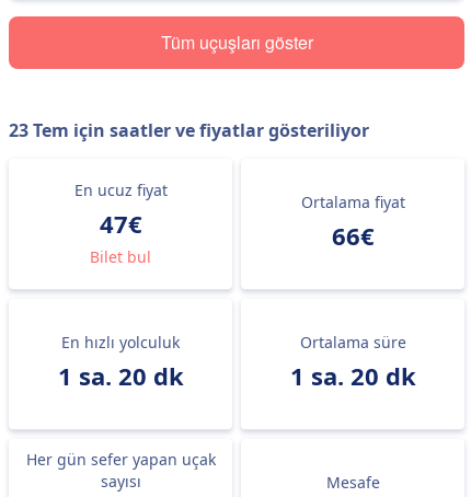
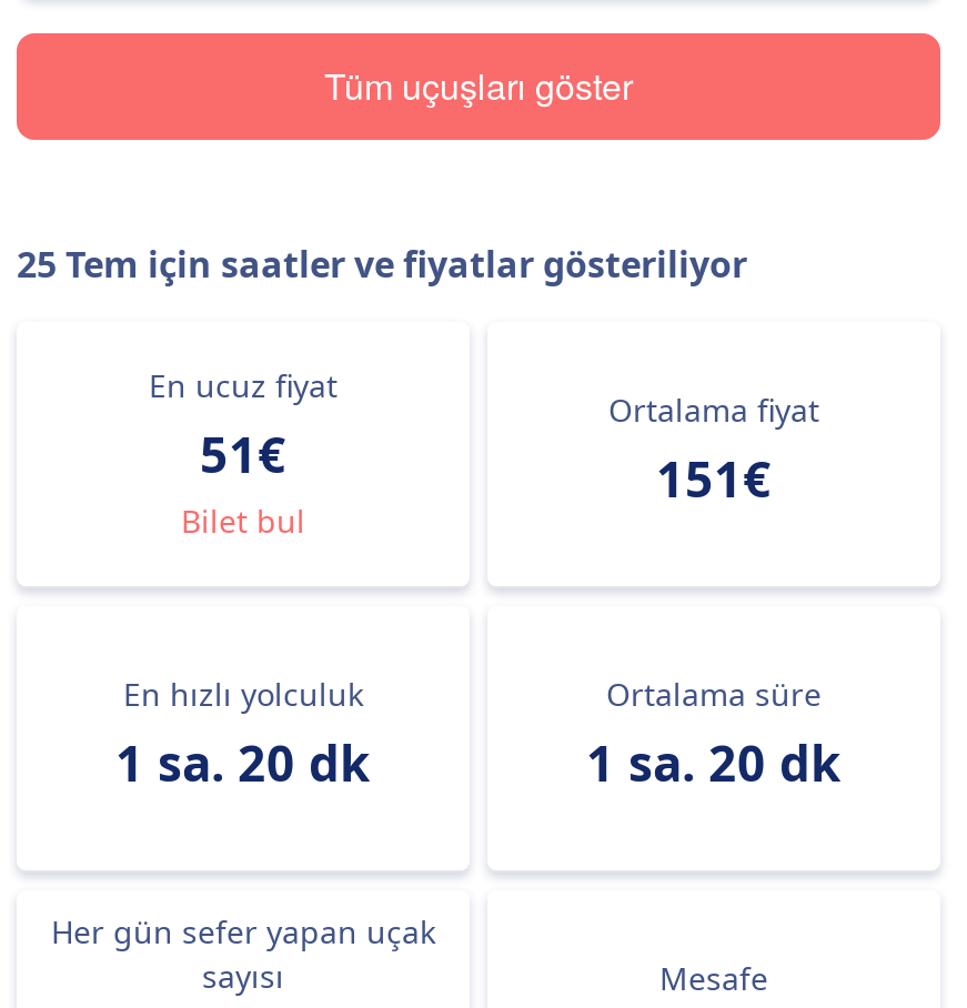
- 23 Tem için saatler ve fiyatlar gösteriliyor
+ 25 Tem için saatler ve fiyatlar gösteriliyor

- 47€
+ 51€

- 66€
+ 151€
